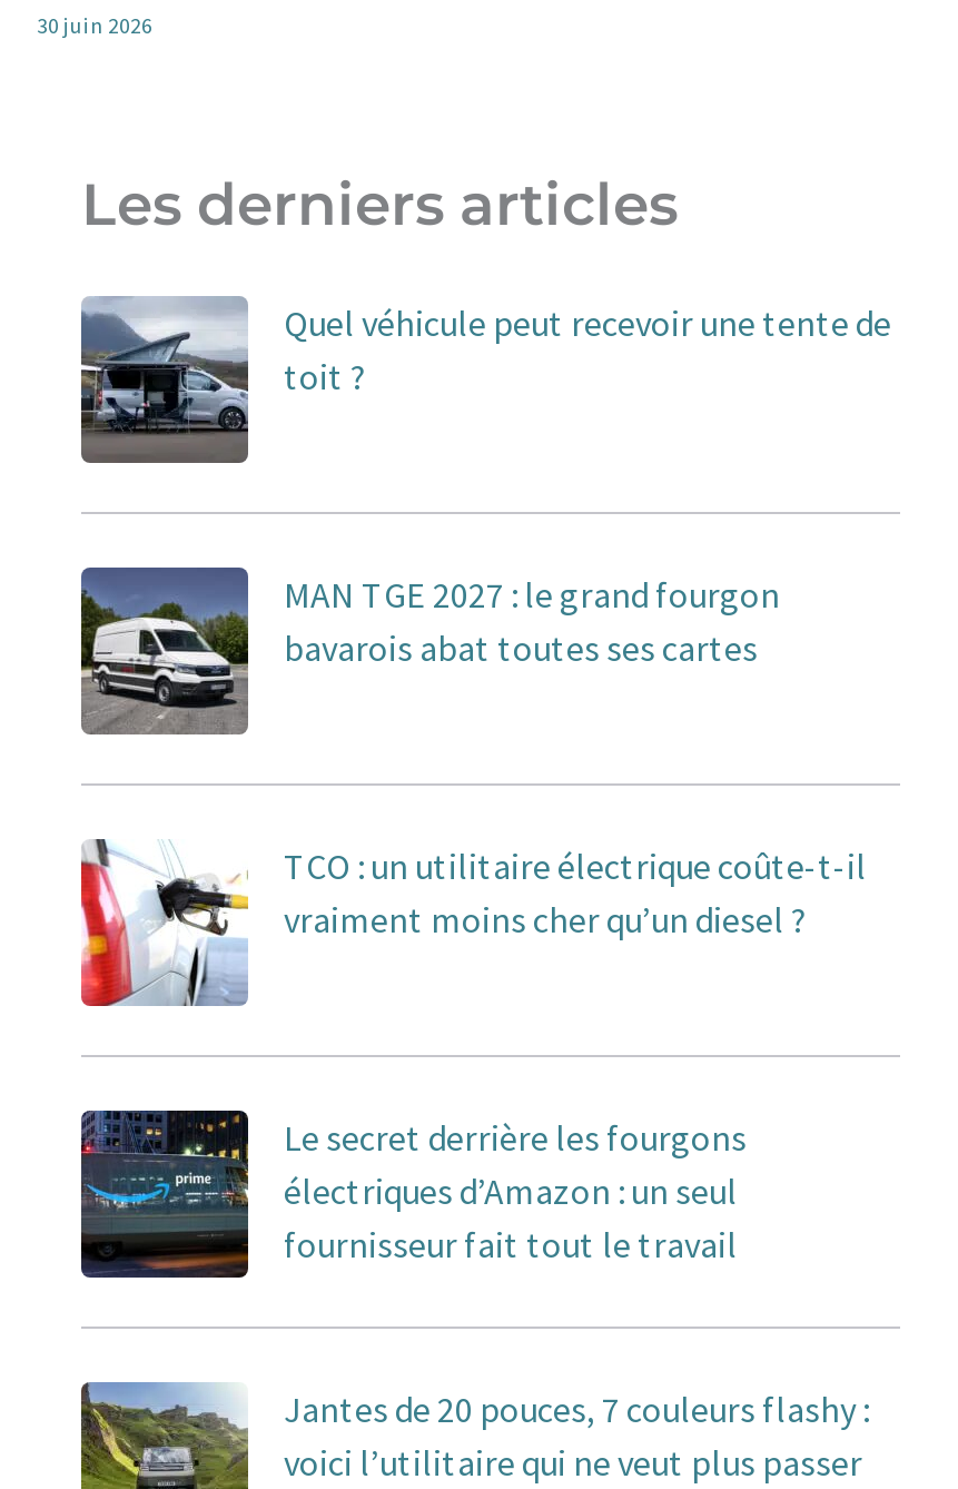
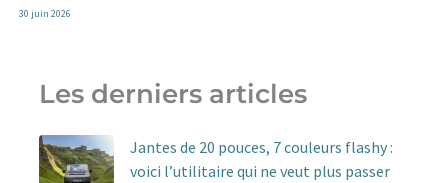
- [image]
- Quel véhicule peut recevoir une tente de
- toit ?

- [image]
- MAN TGE 2027 : le grand fourgon
- bavarois abat toutes ses cartes

- [image]
- TCO : un utilitaire électrique coûte-t-il
- vraiment moins cher qu’un diesel ?

- [image]
- Le secret derrière les fourgons
- électriques d’Amazon : un seul
- fournisseur fait tout le travail
